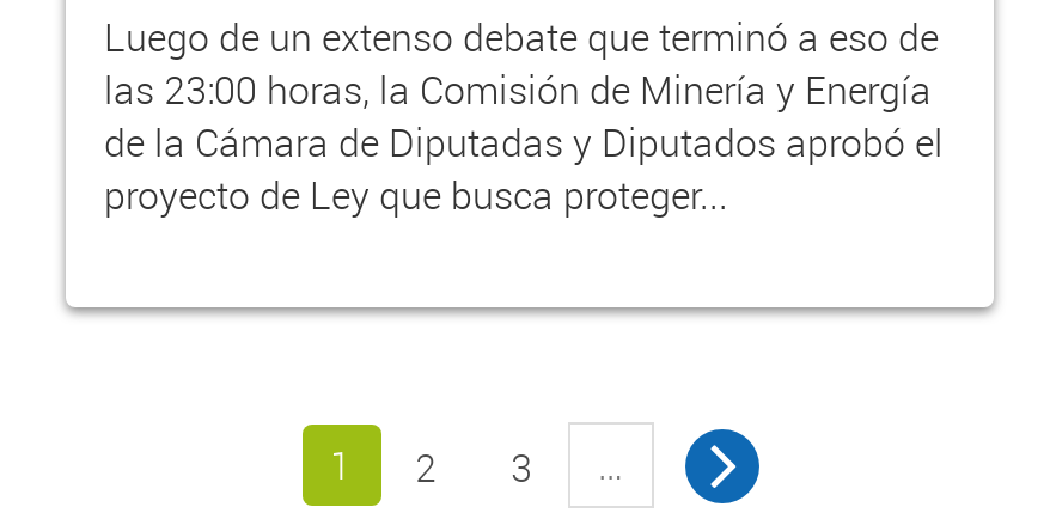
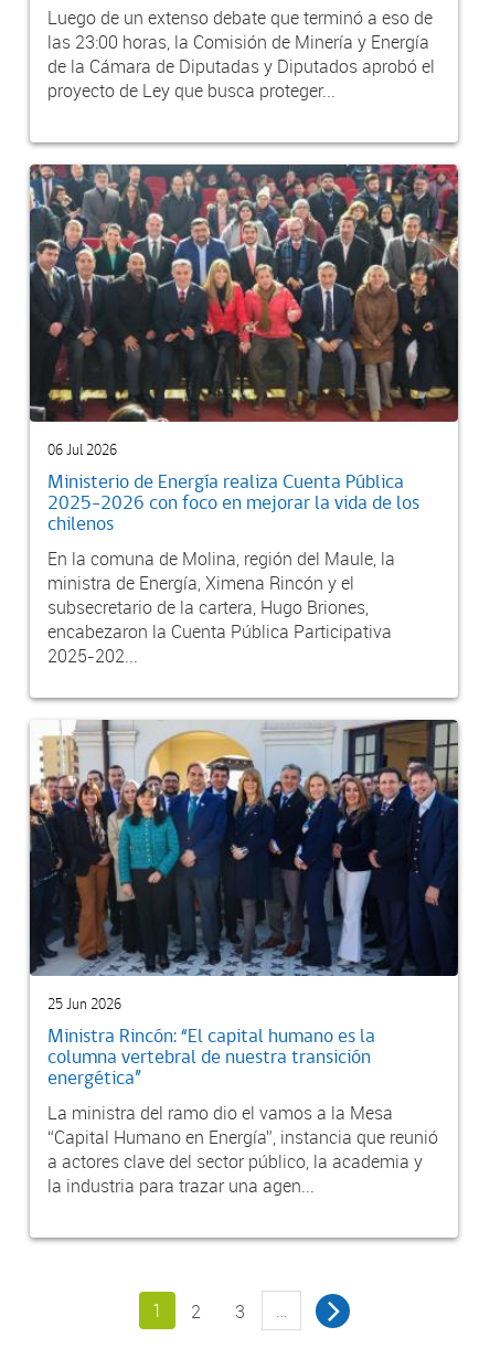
+ [image]
+ 06 Jul 2026
+ Ministerio de Energía realiza Cuenta Pública
+ 2025-2026 con foco en mejorar la vida de los
+ chilenos
+ En la comuna de Molina, región del Maule, la
+ ministra de Energía, Ximena Rincón y el
+ subsecretario de la cartera, Hugo Briones,
+ encabezaron la Cuenta Pública Participativa
+ 2025-202...

+ [image]
+ 25 Jun 2026
+ Ministra Rincón: “El capital humano es la
+ columna vertebral de nuestra transición
+ energética”
+ La ministra del ramo dio el vamos a la Mesa
+ “Capital Humano en Energía”, instancia que reunió
+ a actores clave del sector público, la academia y
+ la industria para trazar una agen...
